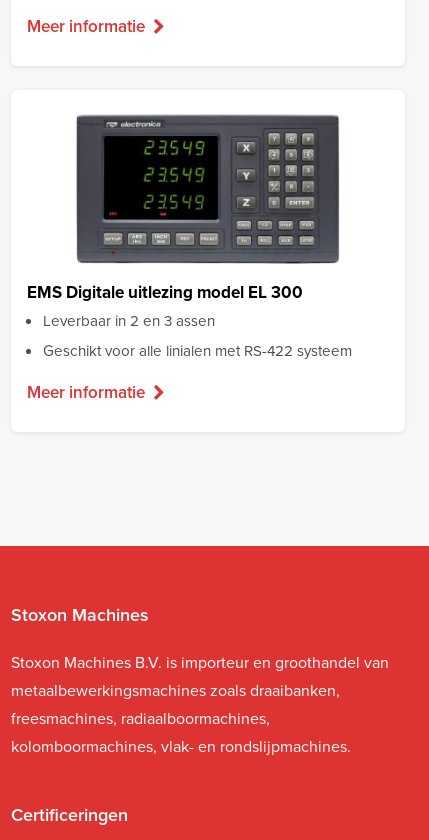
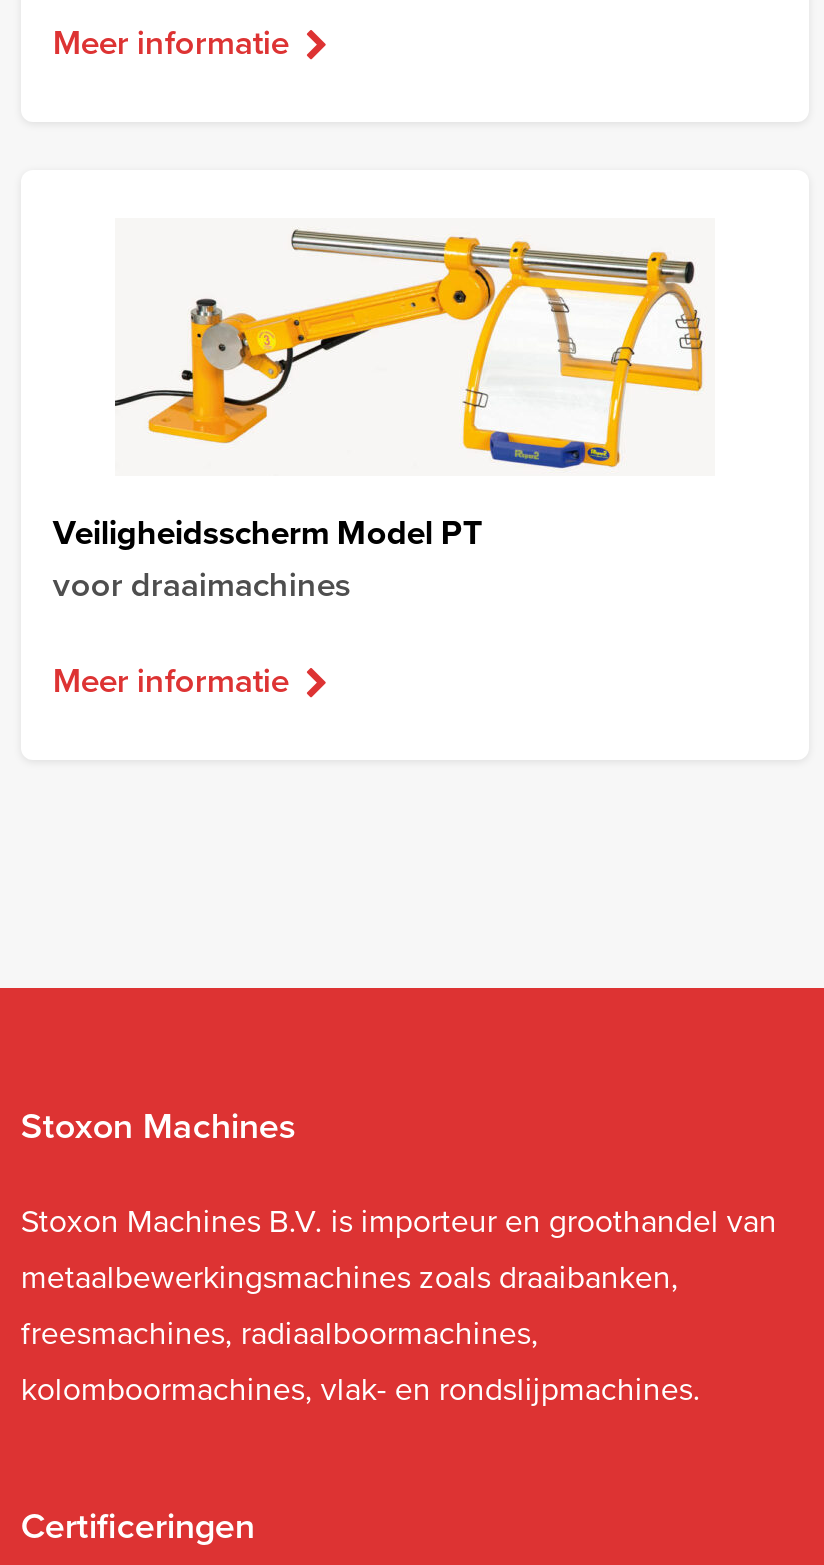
- [image]
- EMS Digitale uitlezing model EL 300
- Leverbaar in 2 en 3 assen
- Geschikt voor alle linialen met RS-422 systeem
+ [image]
+ Veiligheidsscherm Model PT
+ voor draaimachines
